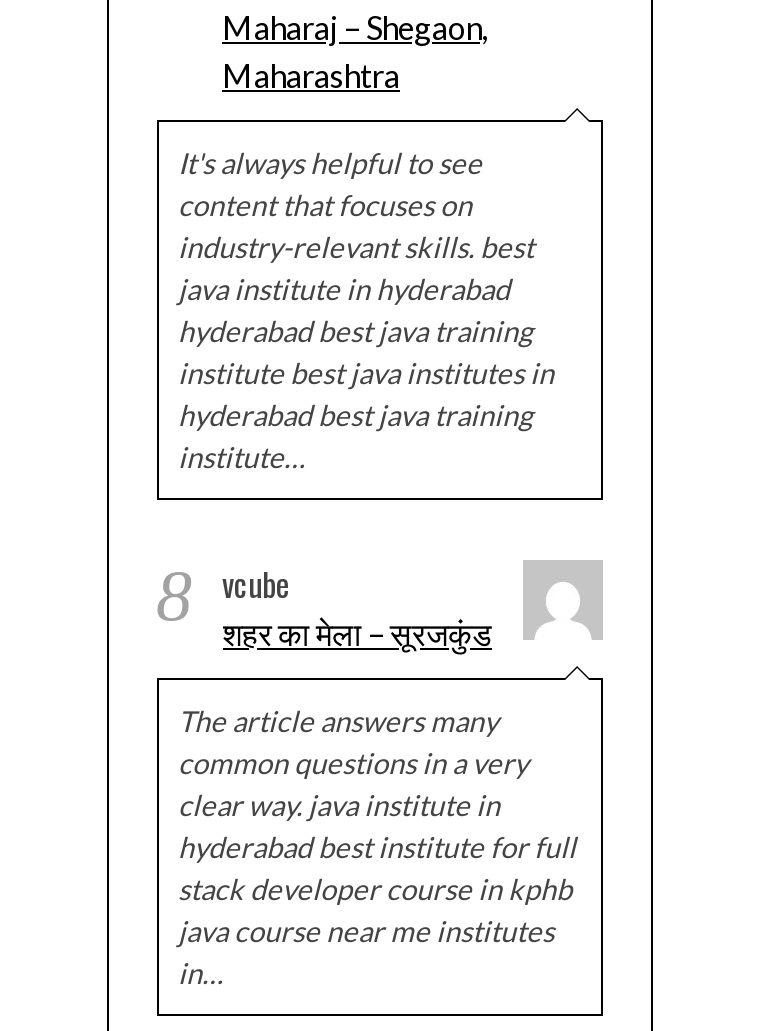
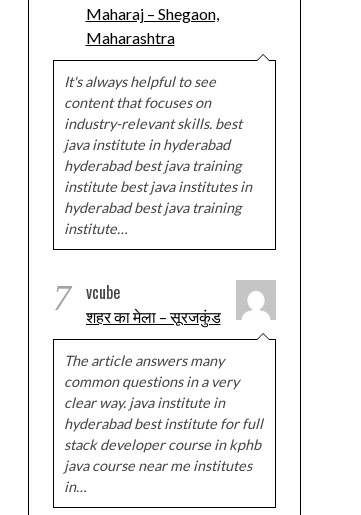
- 8 vcube शहर का मेला – सूरजकुंड
+ 7 vcube शहर का मेला – सूरजकुंड
